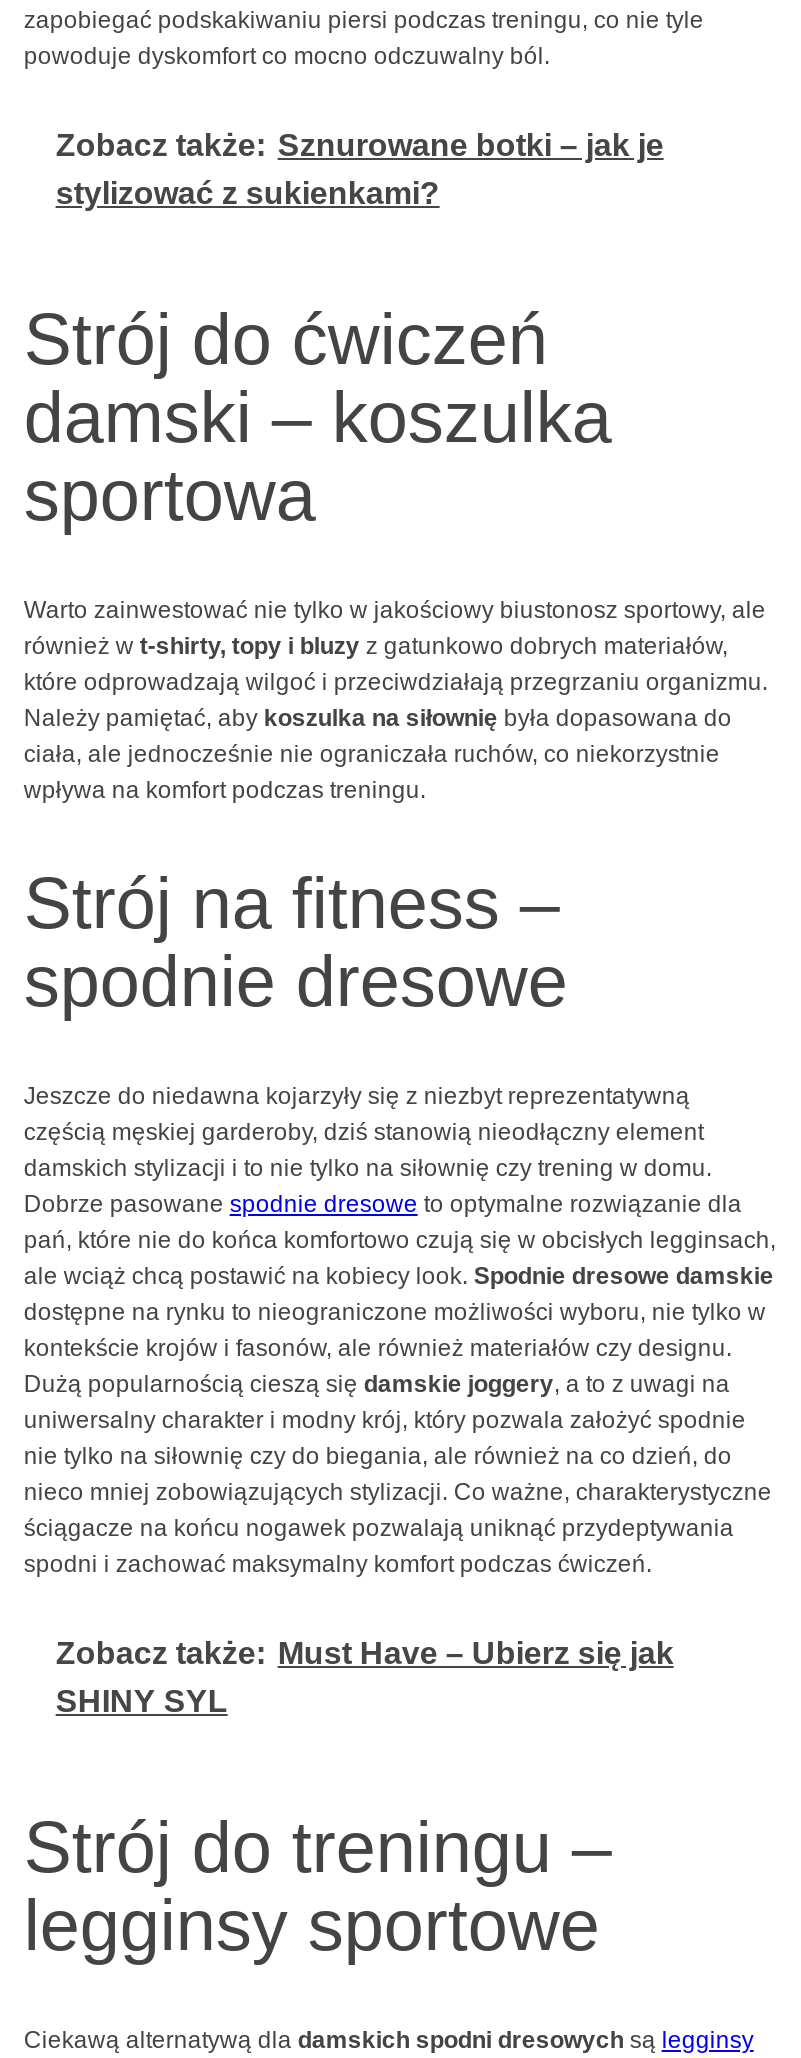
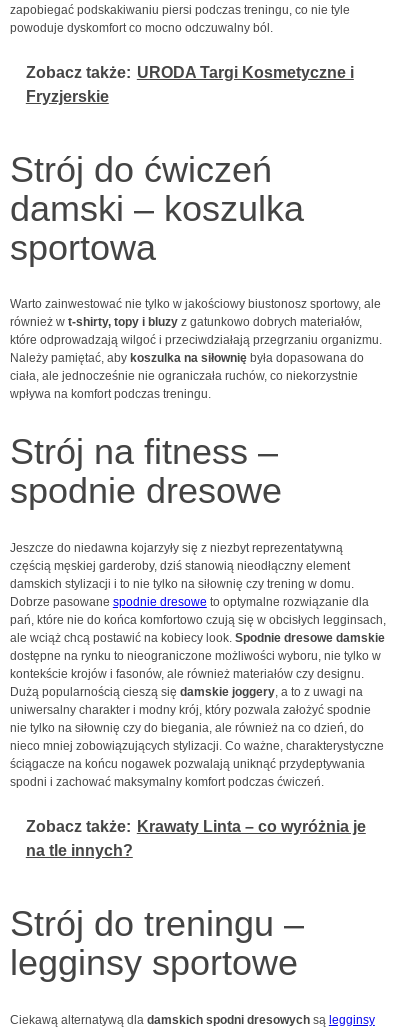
- Zobacz także: Sznurowane botki – jak je
- stylizować z sukienkami?
+ Zobacz także: URODA Targi Kosmetyczne i
+ Fryzjerskie

- Zobacz także: Must Have – Ubierz się jak
- SHINY SYL
+ Zobacz także: Krawaty Linta – co wyróżnia je
+ na tle innych?
